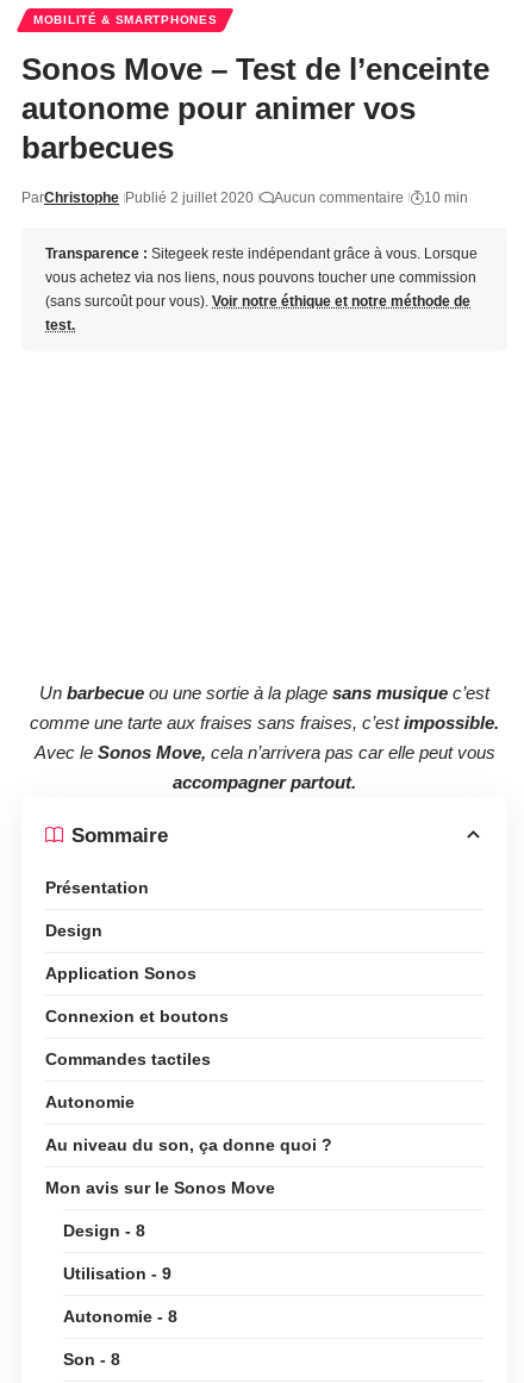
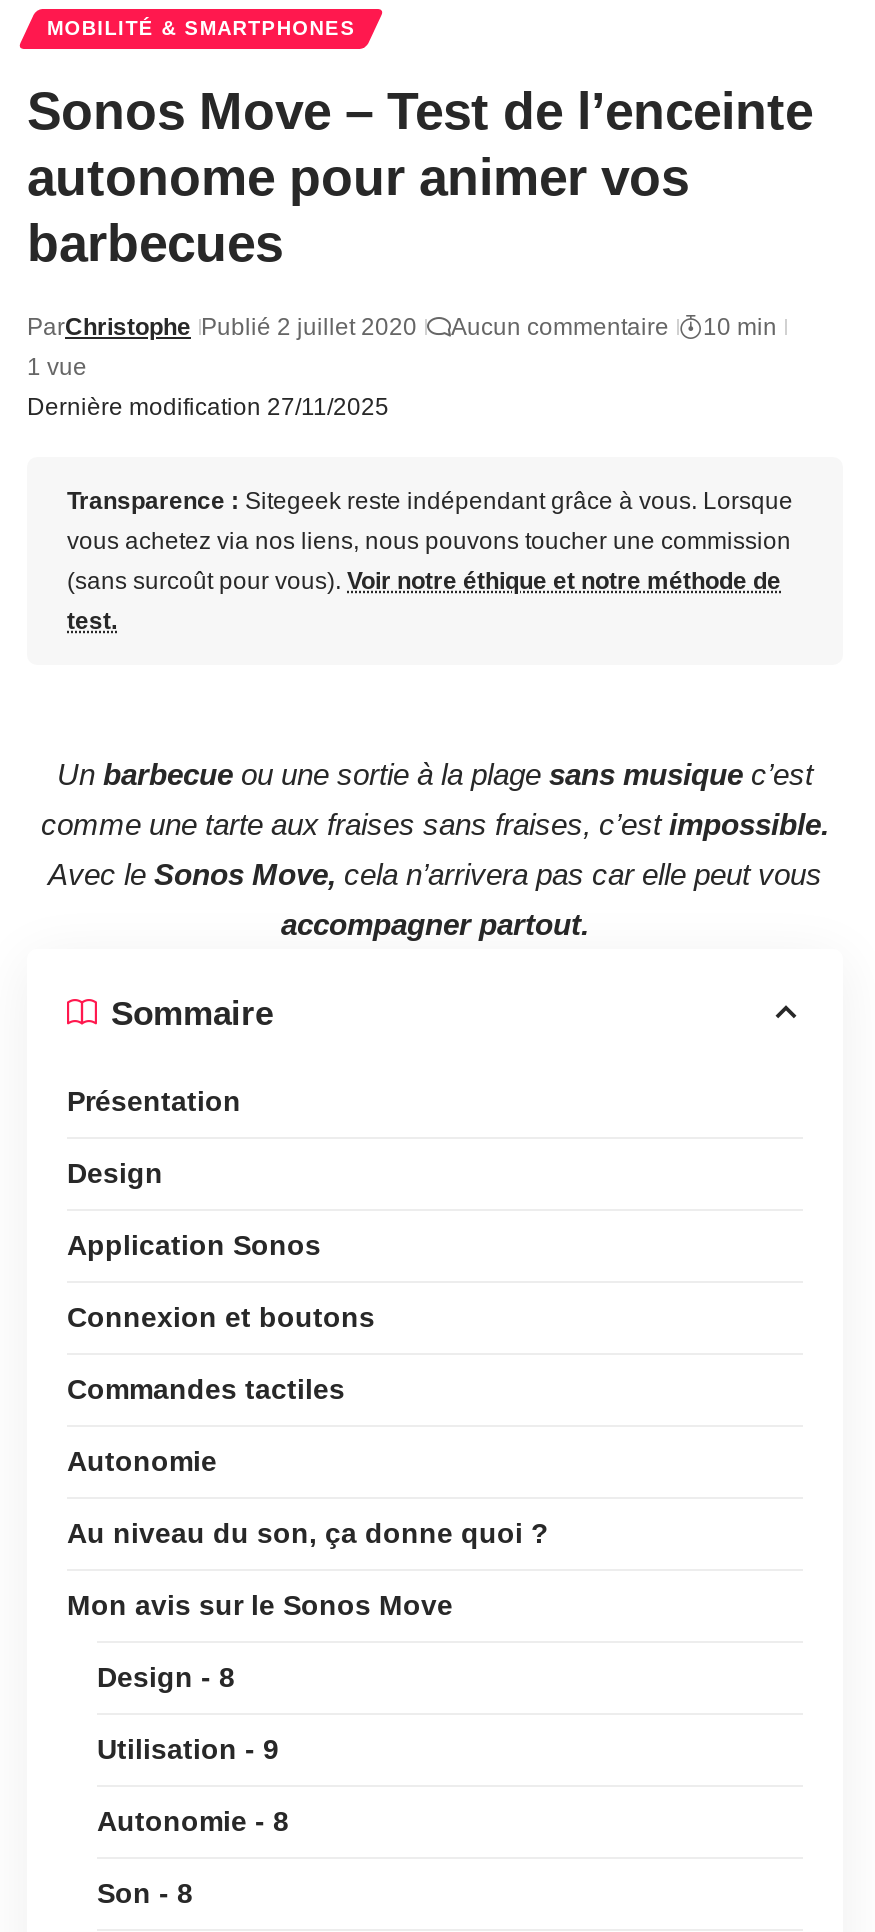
+ Dernière modification 27/11/2025

+ 1 vue

moved down: Transparence : Sitegeek reste indépendant grâce à vous. Lorsque | vous achetez via nos liens, nous pouvons toucher une commission | (sans surcoût pour vous). Voir notre éthique et notre méthode de | test.
